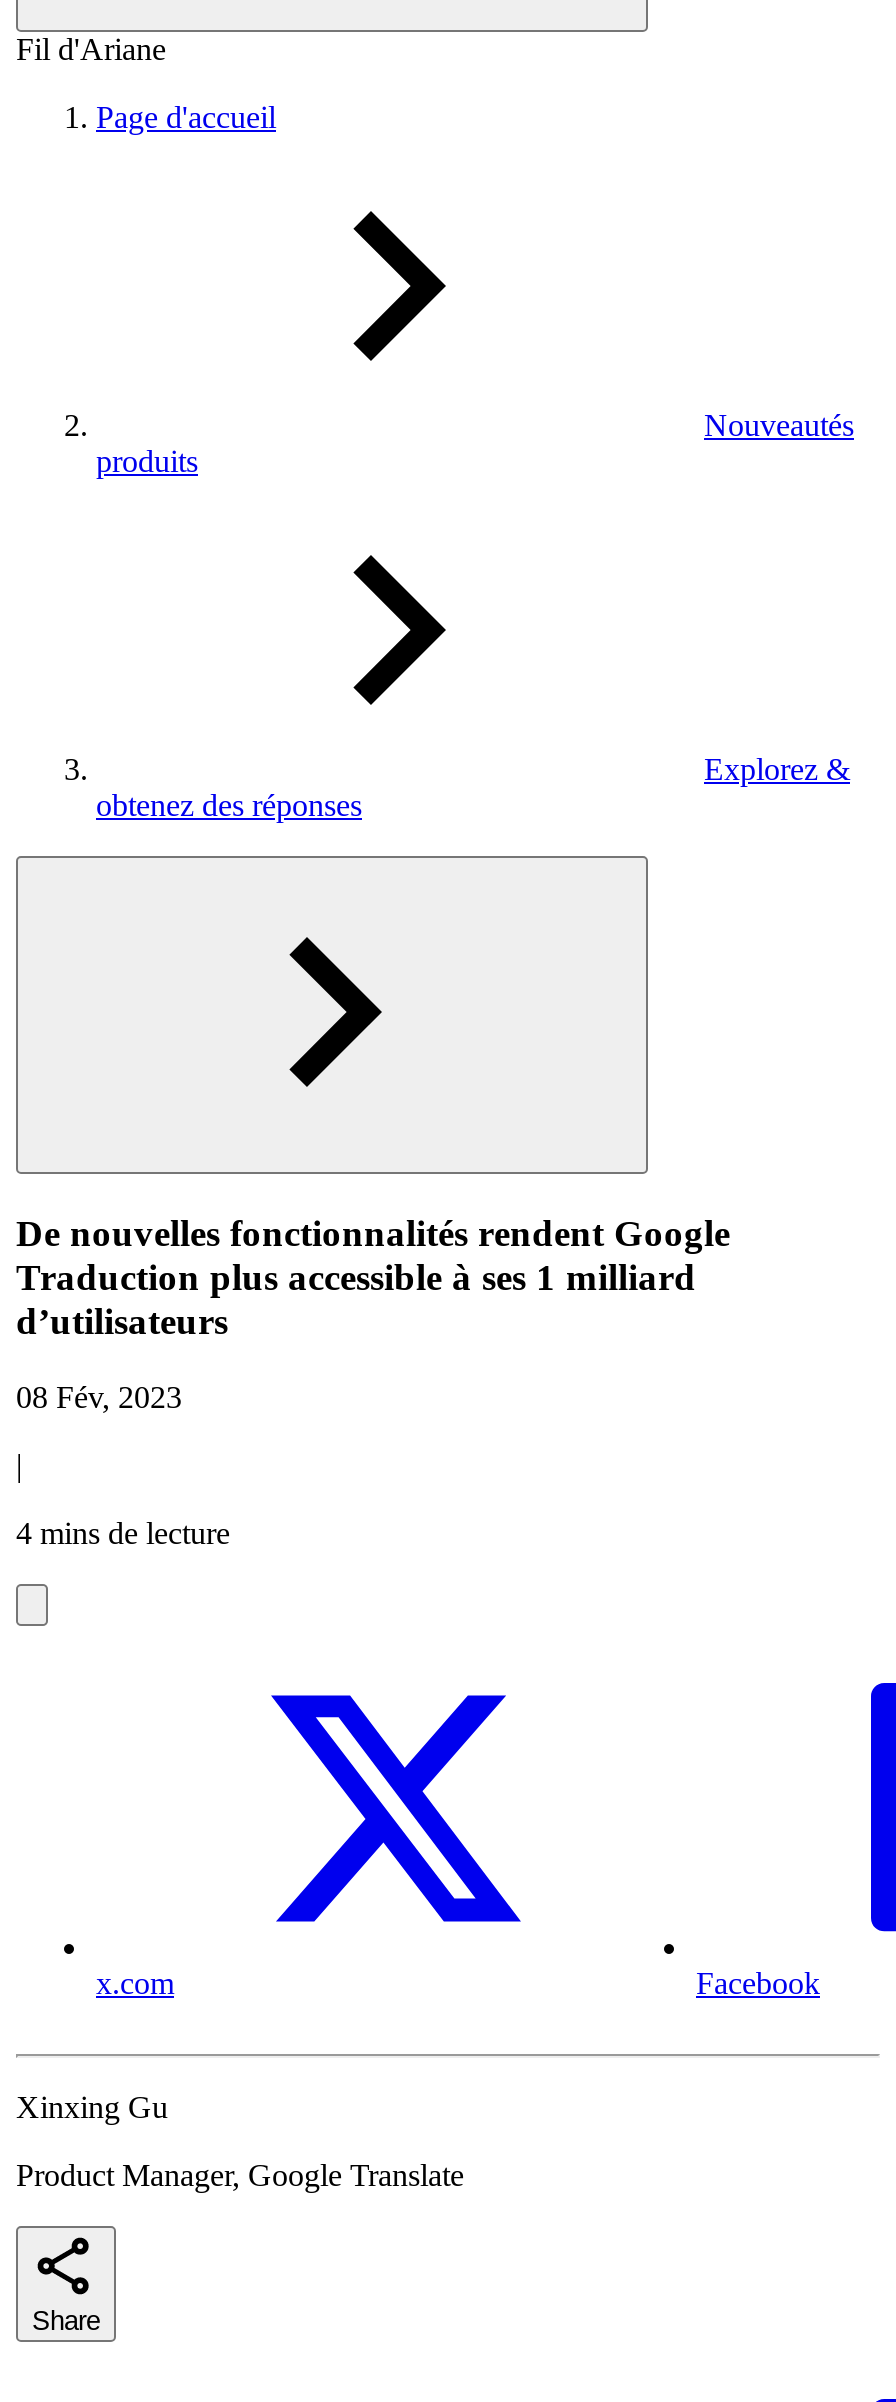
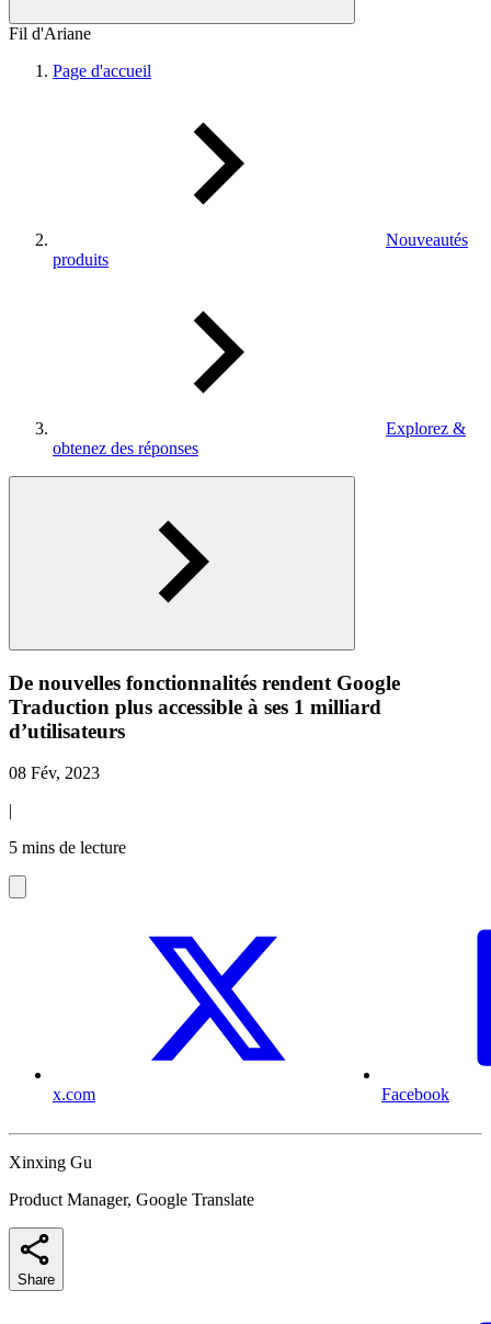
- 4 mins de lecture
+ 5 mins de lecture
